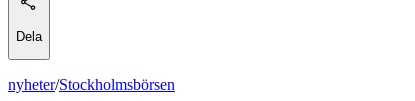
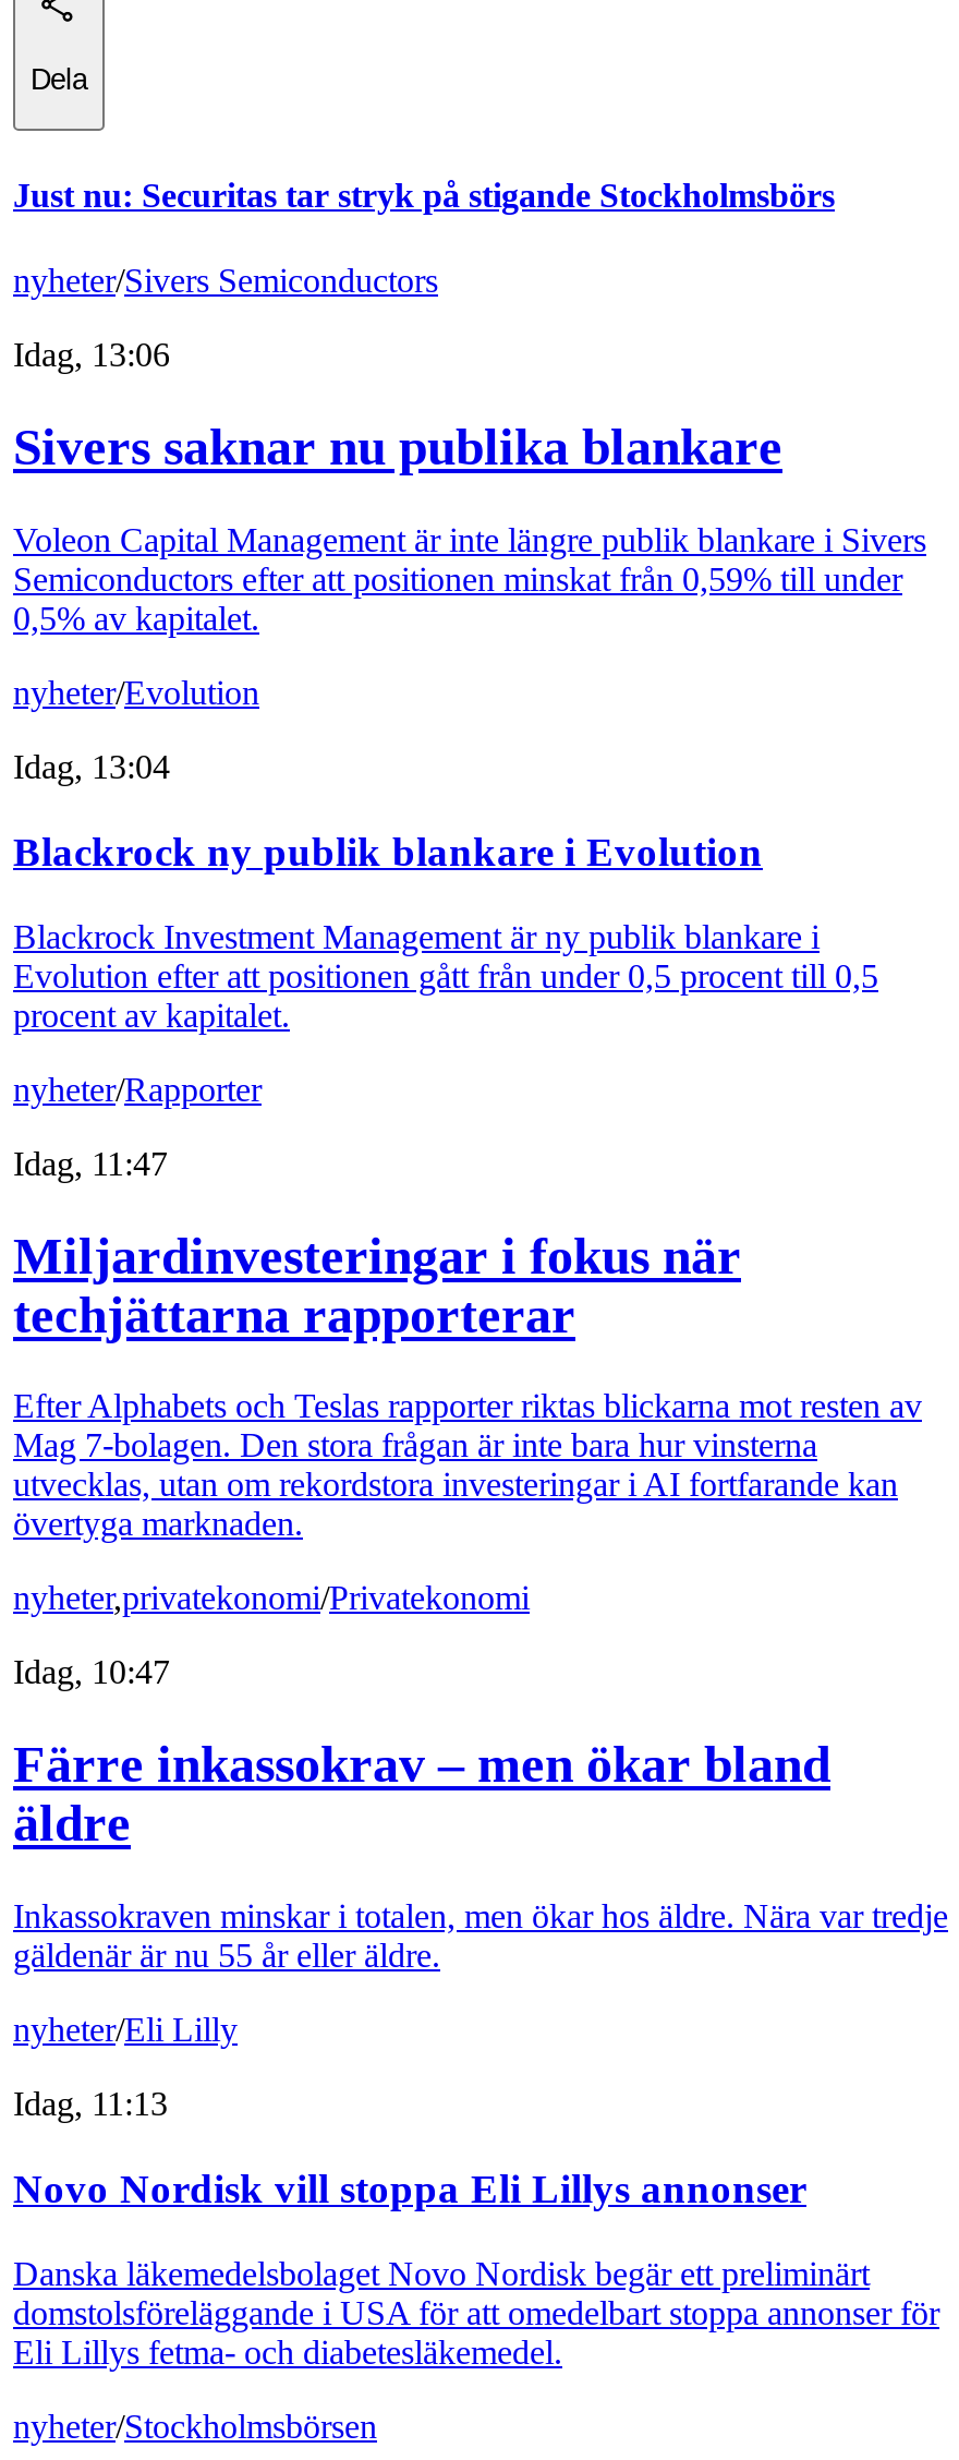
+ Just nu: Securitas tar stryk på stigande Stockholmsbörs
+ nyheter/Sivers Semiconductors
+ Idag, 13:06
+ Sivers saknar nu publika blankare
+ Voleon Capital Management är inte längre publik blankare i Sivers
+ Semiconductors efter att positionen minskat från 0,59% till under
+ 0,5% av kapitalet.
+ nyheter/Evolution
+ Idag, 13:04
+ Blackrock ny publik blankare i Evolution
+ Blackrock Investment Management är ny publik blankare i
+ Evolution efter att positionen gått från under 0,5 procent till 0,5
+ procent av kapitalet.
+ nyheter/Rapporter
+ Idag, 11:47
+ Miljardinvesteringar i fokus när
+ techjättarna rapporterar
+ Efter Alphabets och Teslas rapporter riktas blickarna mot resten av
+ Mag 7-bolagen. Den stora frågan är inte bara hur vinsterna
+ utvecklas, utan om rekordstora investeringar i AI fortfarande kan
+ övertyga marknaden.
+ nyheter,privatekonomi/Privatekonomi
+ Idag, 10:47
+ Färre inkassokrav – men ökar bland
+ äldre
+ Inkassokraven minskar i totalen, men ökar hos äldre. Nära var tredje
+ gäldenär är nu 55 år eller äldre.
+ nyheter/Eli Lilly
+ Idag, 11:13
+ Novo Nordisk vill stoppa Eli Lillys annonser
+ Danska läkemedelsbolaget Novo Nordisk begär ett preliminärt
+ domstolsföreläggande i USA för att omedelbart stoppa annonser för
+ Eli Lillys fetma- och diabetesläkemedel.
